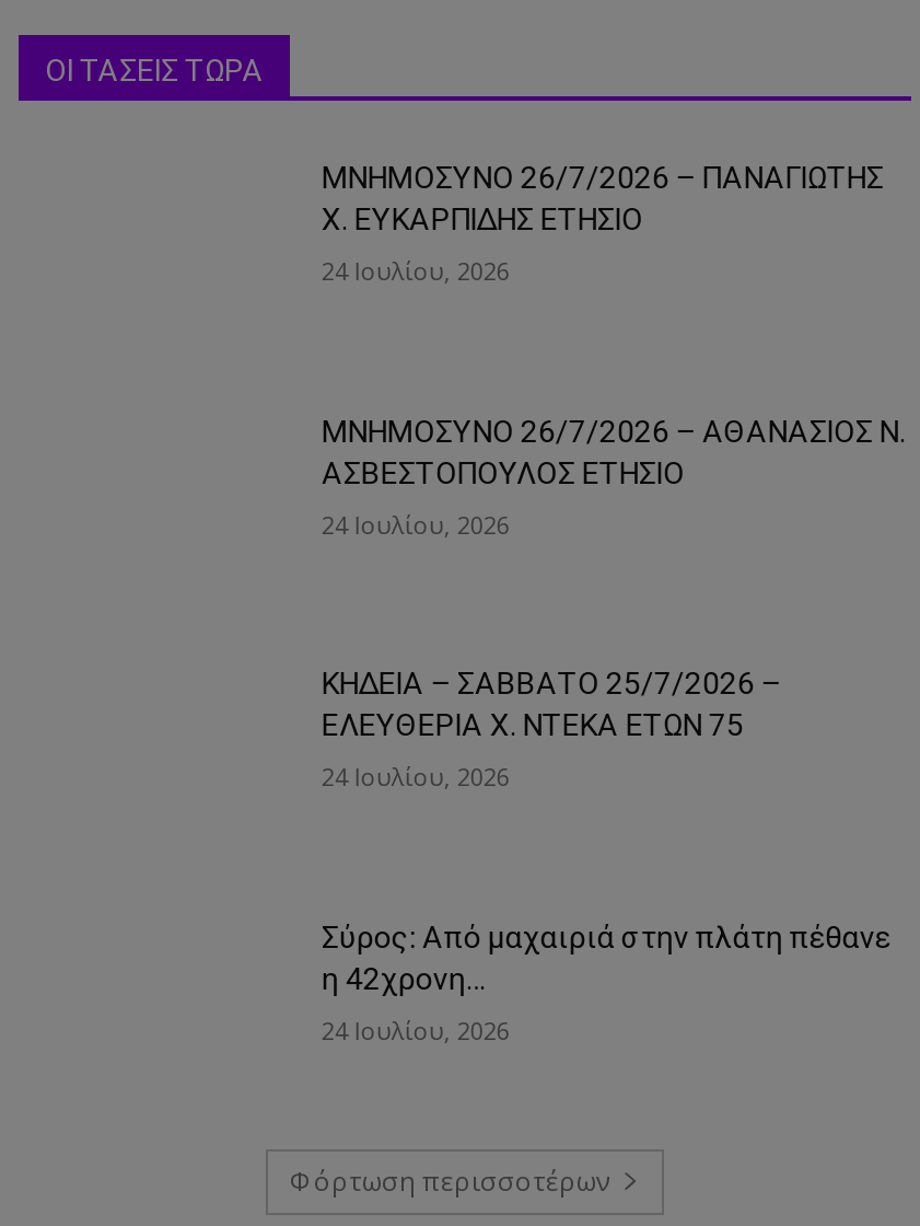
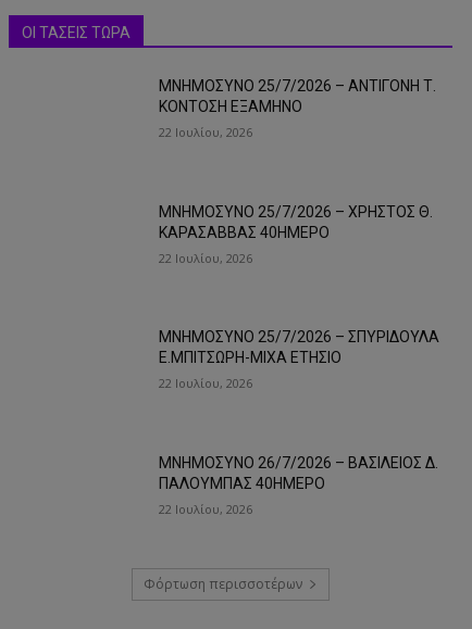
- ΜΝΗΜΟΣΥΝΟ 26/7/2026 – ΠΑΝΑΓΙΩΤΗΣ
- Χ. ΕΥΚΑΡΠΙΔΗΣ ΕΤΗΣΙΟ
+ ΜΝΗΜΟΣΥΝΟ 25/7/2026 – ΑΝΤΙΓΟΝΗ Τ.
+ ΚΟΝΤΟΣΗ ΕΞΑΜΗΝΟ

- 24 Ιουλίου, 2026
+ 22 Ιουλίου, 2026

- ΜΝΗΜΟΣΥΝΟ 26/7/2026 – ΑΘΑΝΑΣΙΟΣ Ν.
- ΑΣΒΕΣΤΟΠΟΥΛΟΣ ΕΤΗΣΙΟ
+ ΜΝΗΜΟΣΥΝΟ 25/7/2026 – ΧΡΗΣΤΟΣ Θ.
+ ΚΑΡΑΣΑΒΒΑΣ 40ΗΜΕΡΟ

- 24 Ιουλίου, 2026
+ 22 Ιουλίου, 2026

- ΚΗΔΕΙΑ – ΣΑΒΒΑΤΟ 25/7/2026 –
- ΕΛΕΥΘΕΡΙΑ Χ. ΝΤΕΚΑ ΕΤΩΝ 75
+ ΜΝΗΜΟΣΥΝΟ 25/7/2026 – ΣΠΥΡΙΔΟΥΛΑ
+ Ε.ΜΠΙΤΣΩΡΗ-ΜΙΧΑ ΕΤΗΣΙΟ

- 24 Ιουλίου, 2026
+ 22 Ιουλίου, 2026

- Σύρος: Από μαχαιριά στην πλάτη πέθανε
- η 42χρονη…
+ ΜΝΗΜΟΣΥΝΟ 26/7/2026 – ΒΑΣΙΛΕΙΟΣ Δ.
+ ΠΑΛΟΥΜΠΑΣ 40ΗΜΕΡΟ

- 24 Ιουλίου, 2026
+ 22 Ιουλίου, 2026
